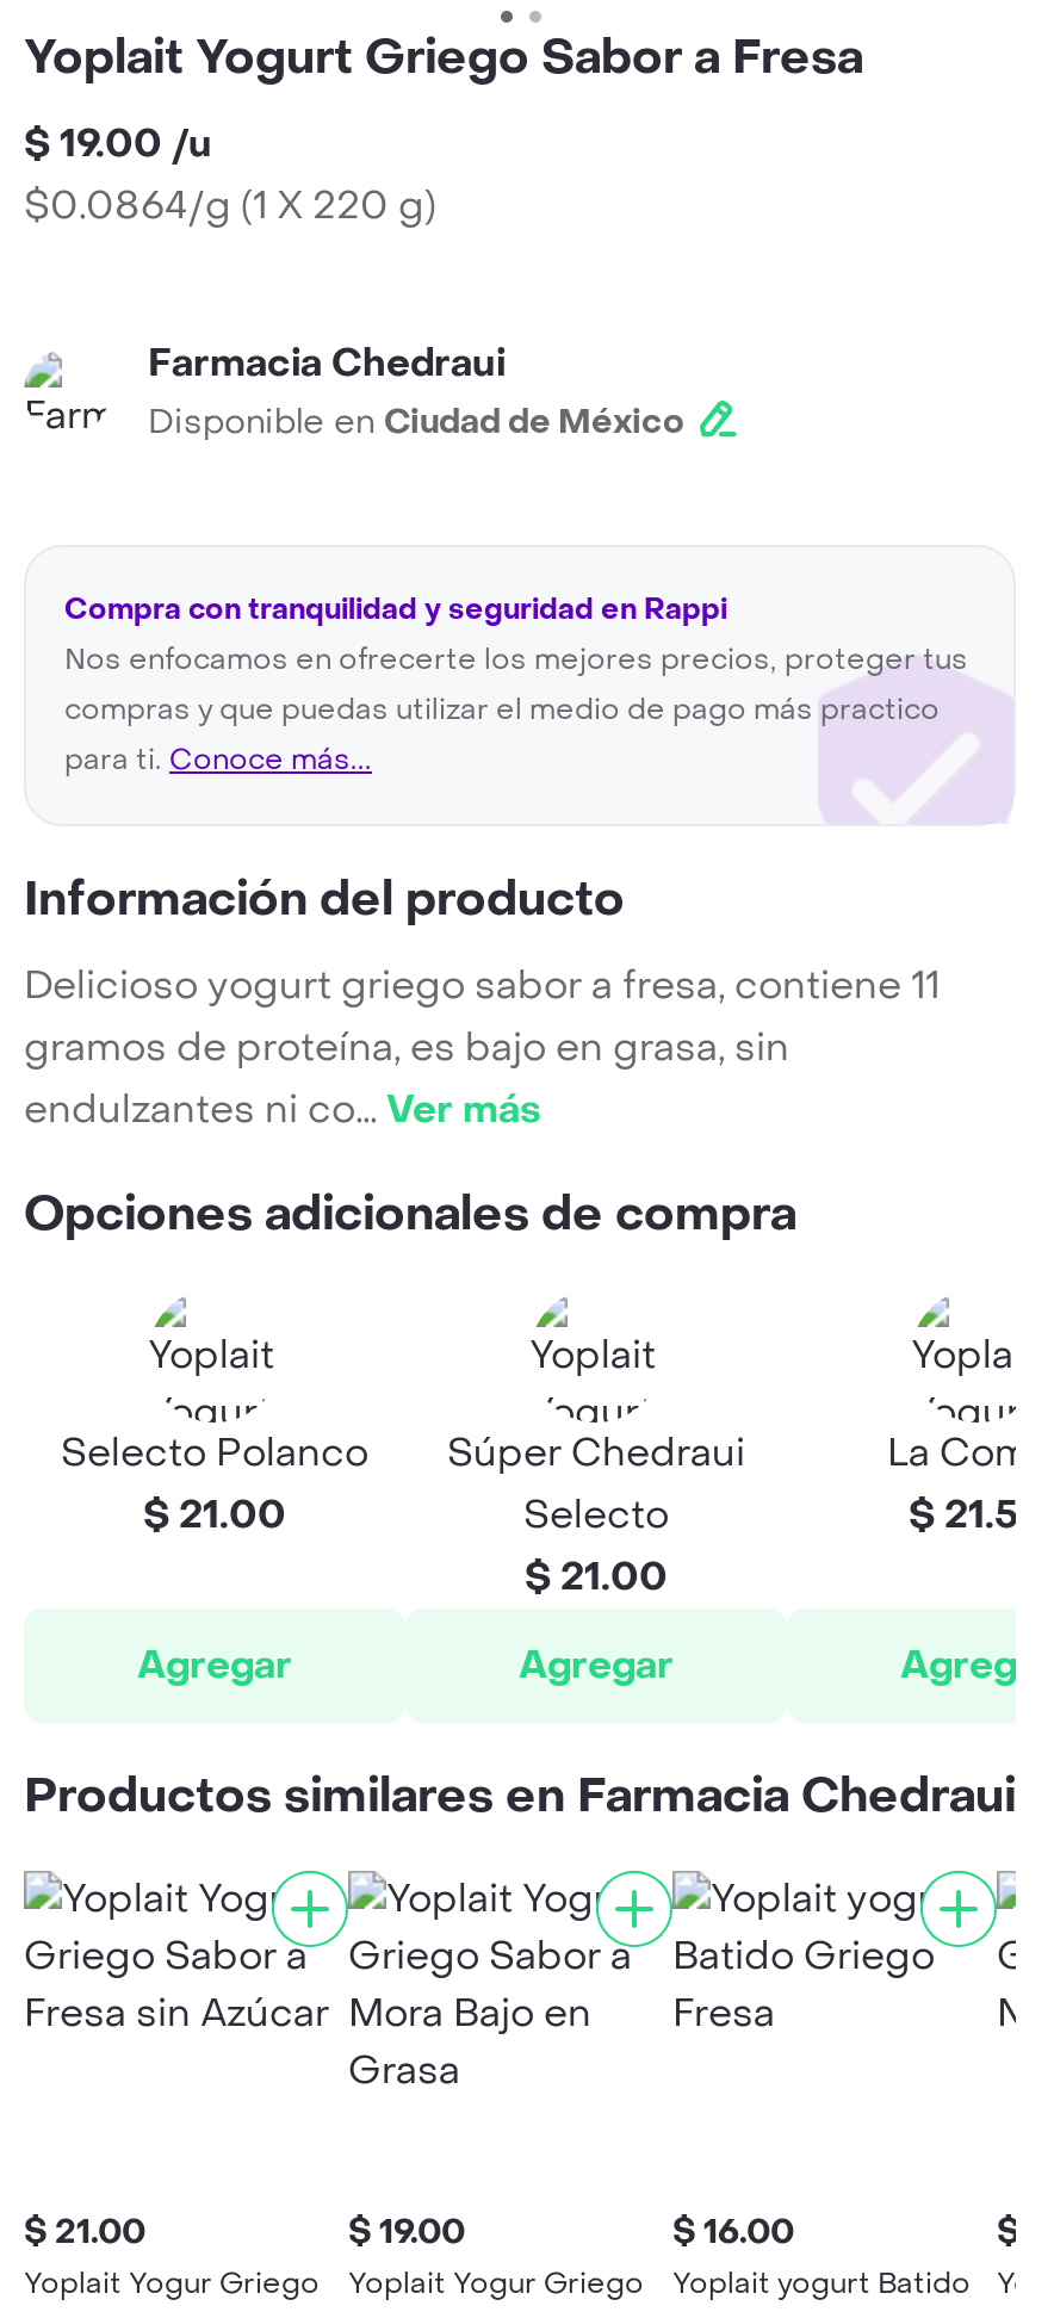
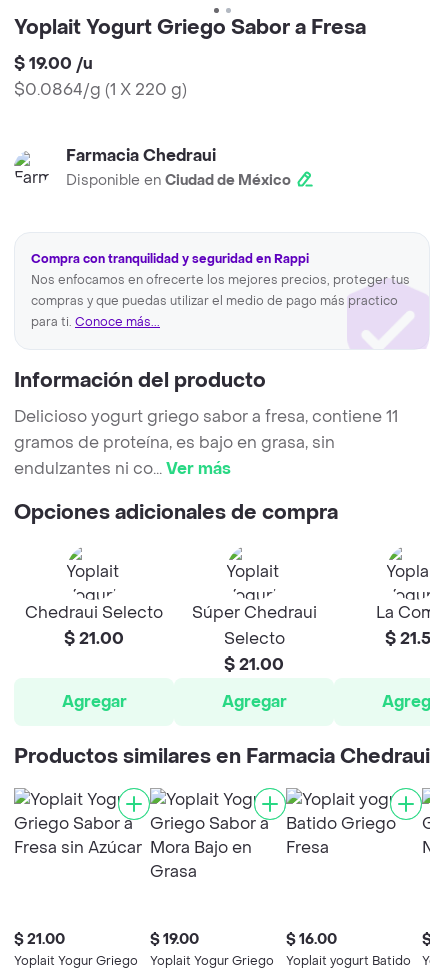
- Selecto Polanco
+ Chedraui Selecto
